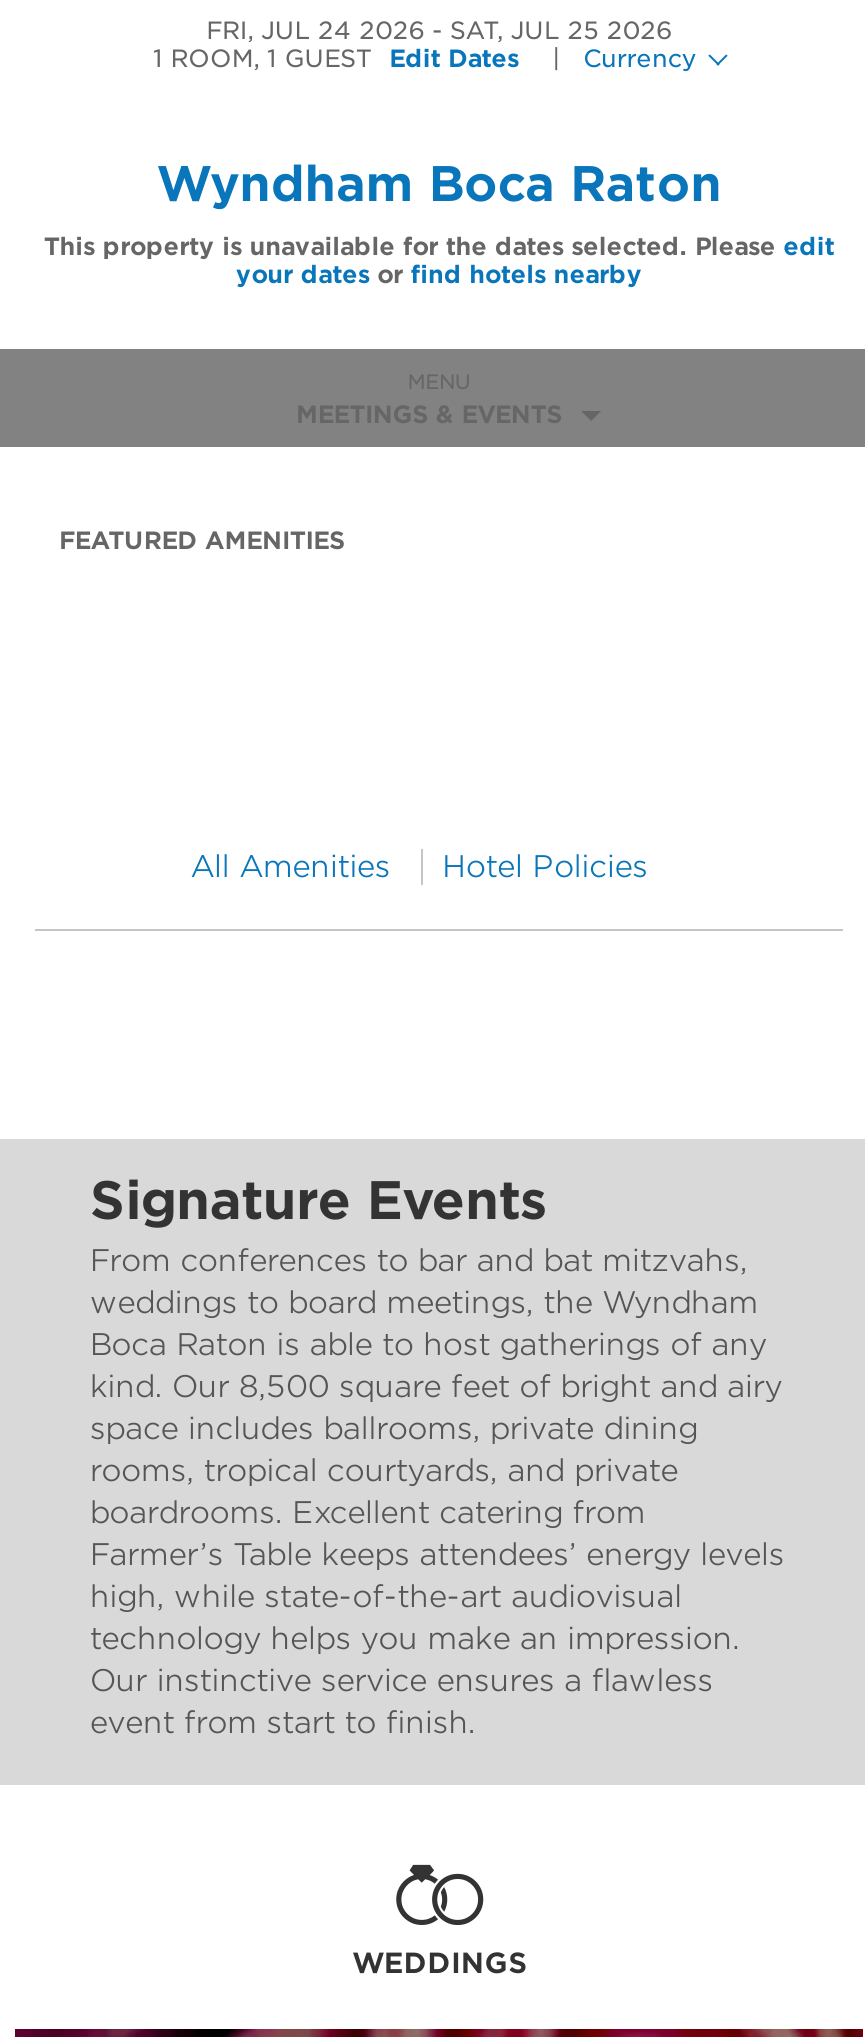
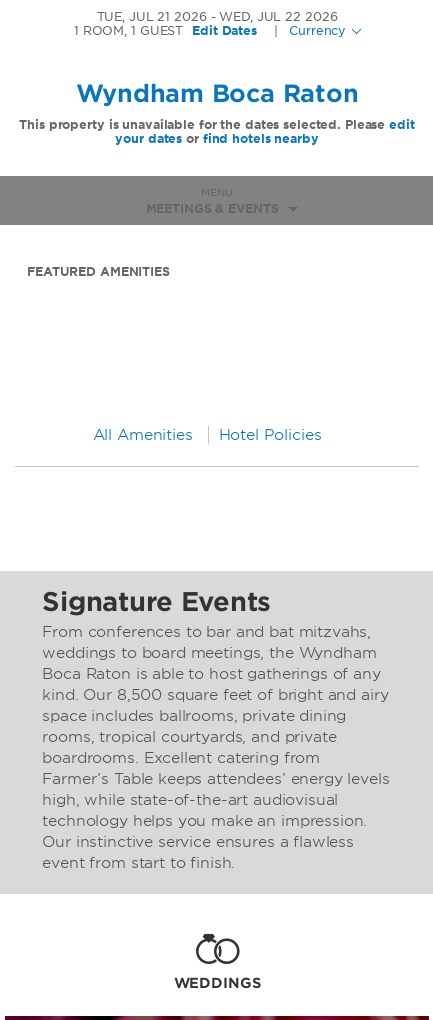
- FRI, JUL 24 2026
+ TUE, JUL 21 2026

- SAT, JUL 25 2026
+ WED, JUL 22 2026
